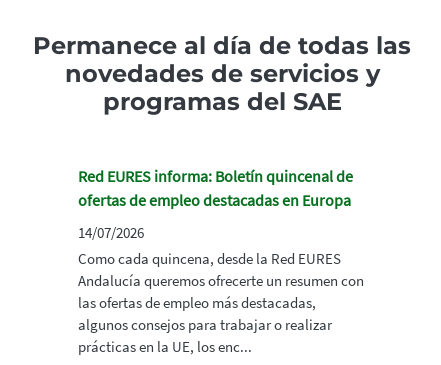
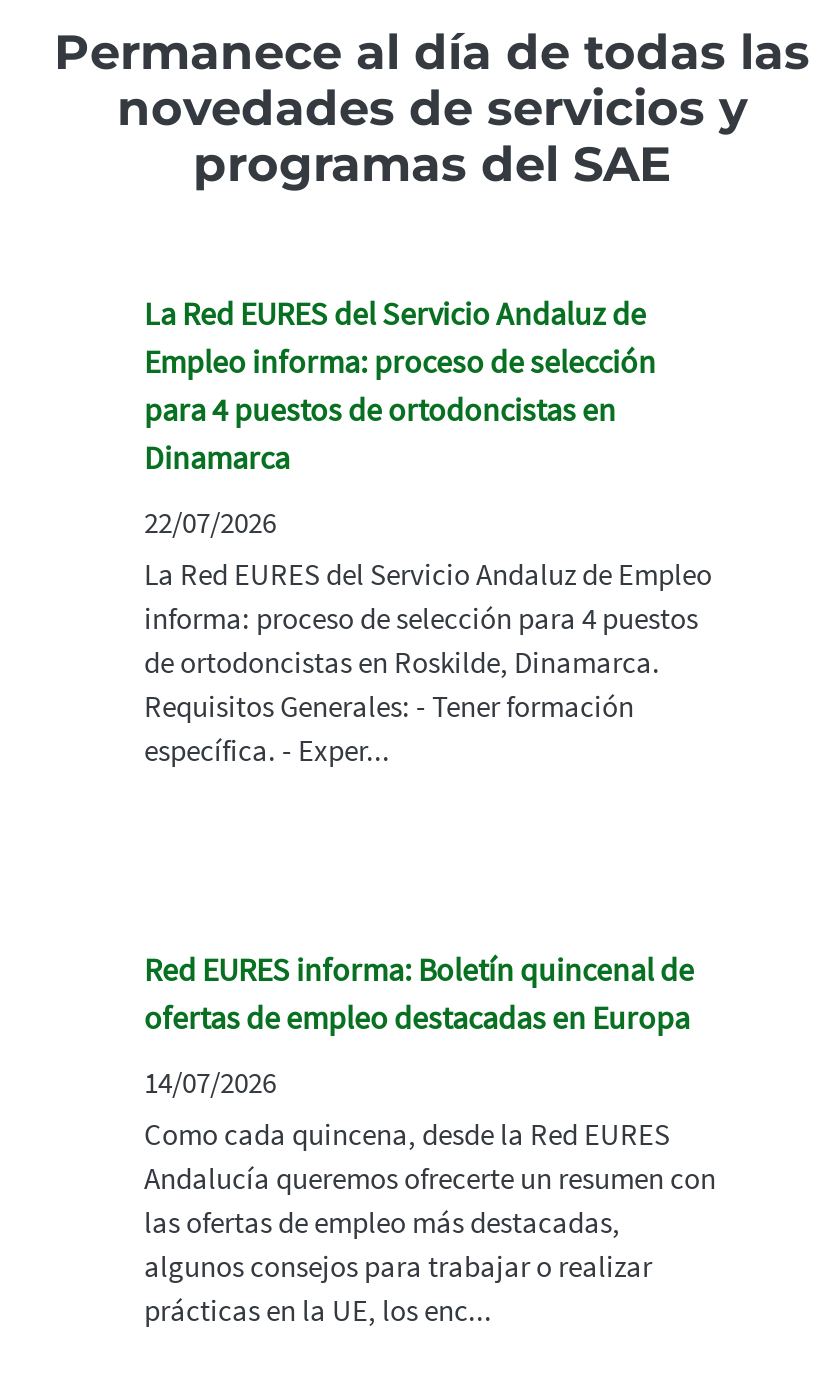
+ La Red EURES del Servicio Andaluz de
+ Empleo informa: proceso de selección
+ para 4 puestos de ortodoncistas en
+ Dinamarca
+ 22/07/2026
+ La Red EURES del Servicio Andaluz de Empleo
+ informa: proceso de selección para 4 puestos
+ de ortodoncistas en Roskilde, Dinamarca.
+ Requisitos Generales: - Tener formación
+ específica. - Exper...
